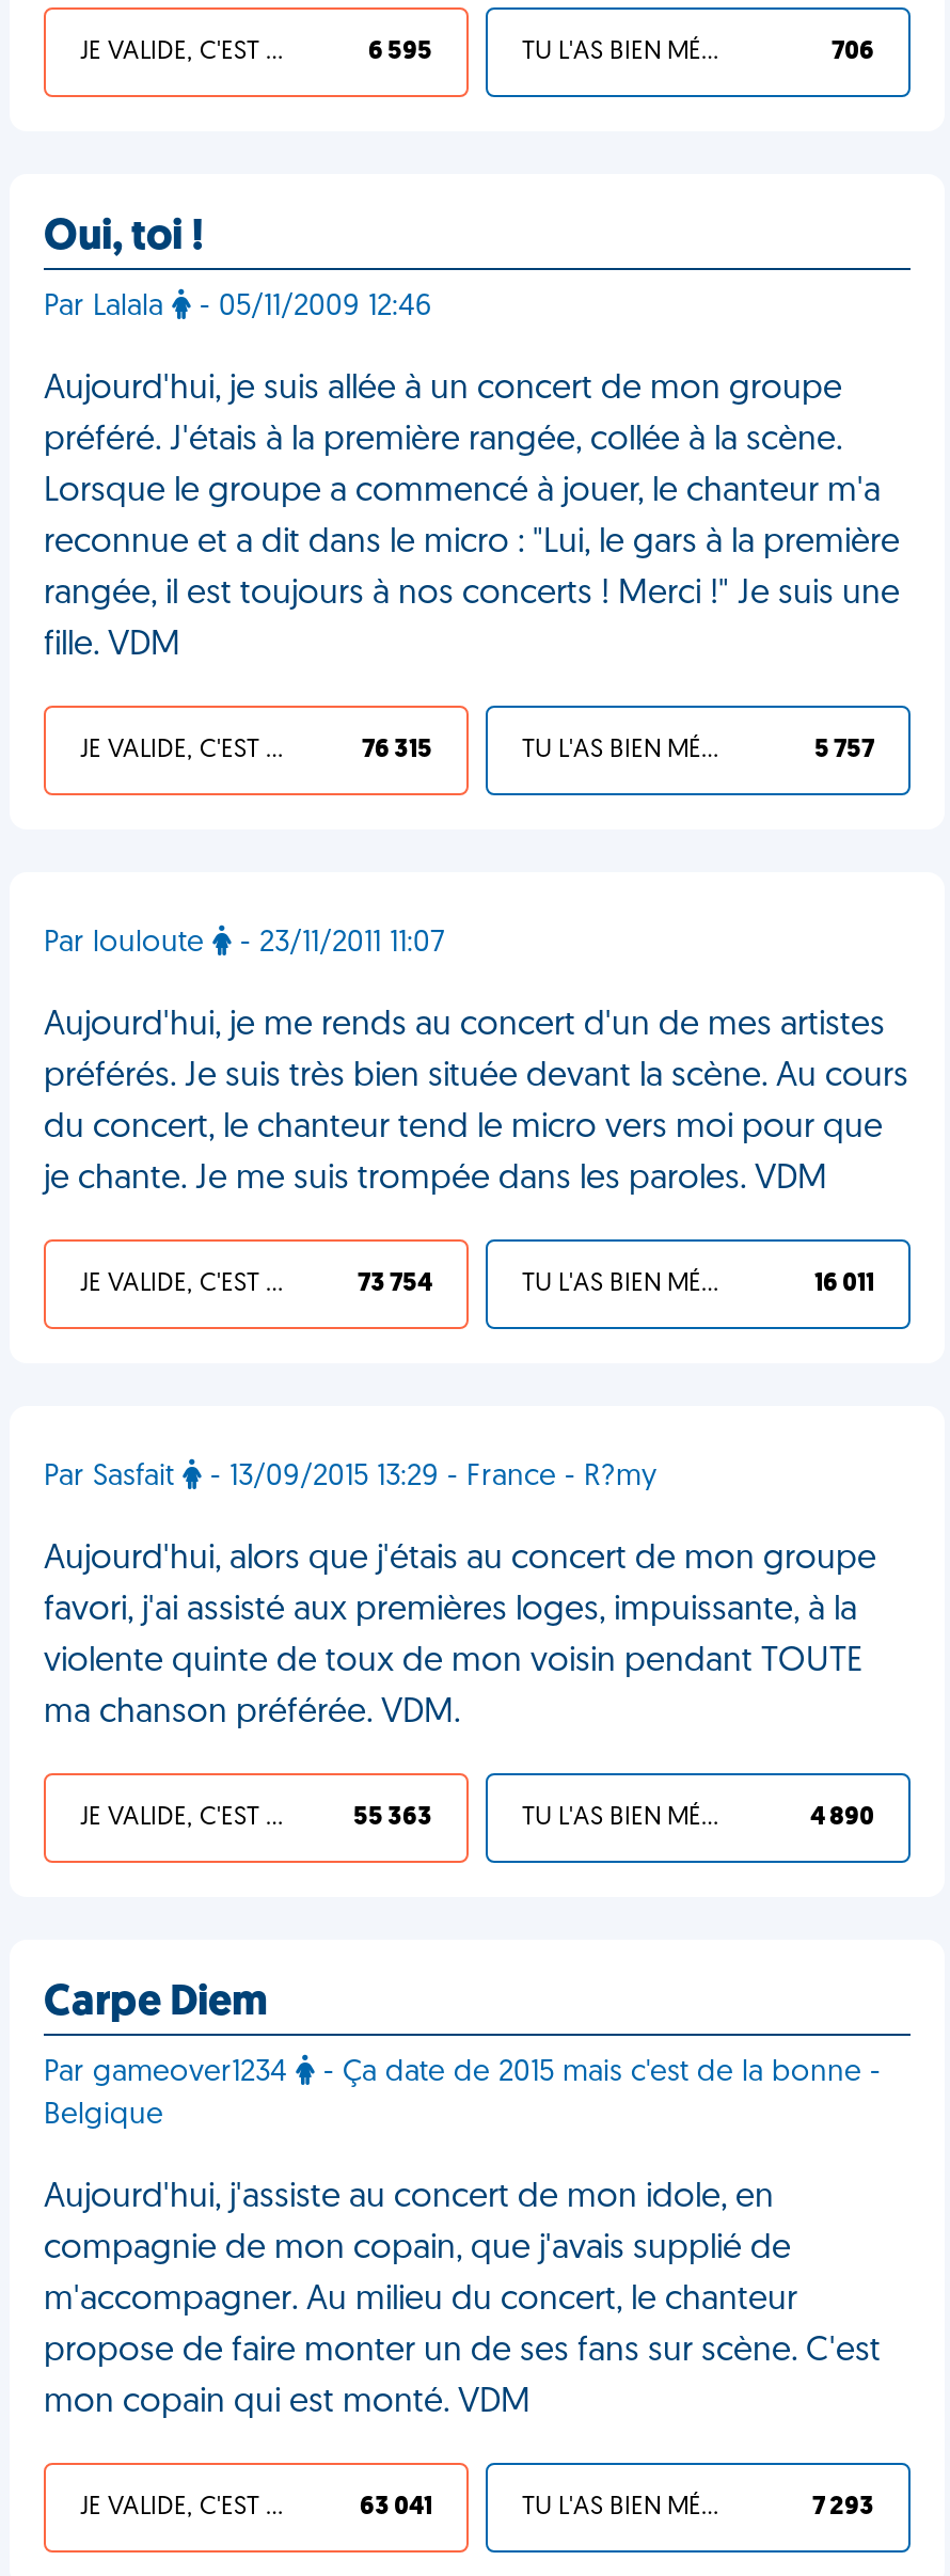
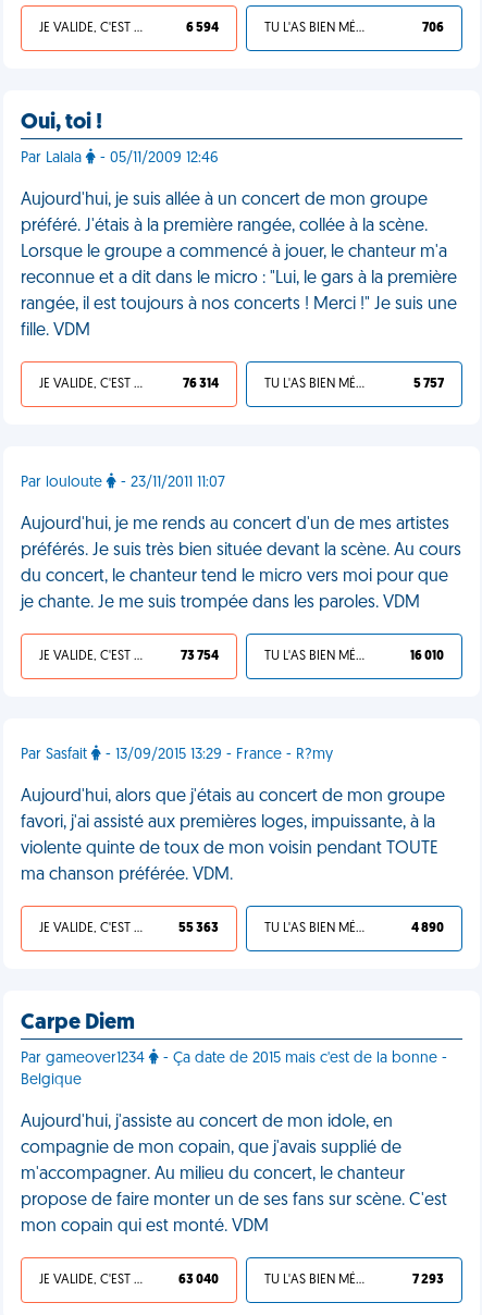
- 6 595
+ 6 594

- 76 315
+ 76 314

- 16 011
+ 16 010

- 63 041
+ 63 040
